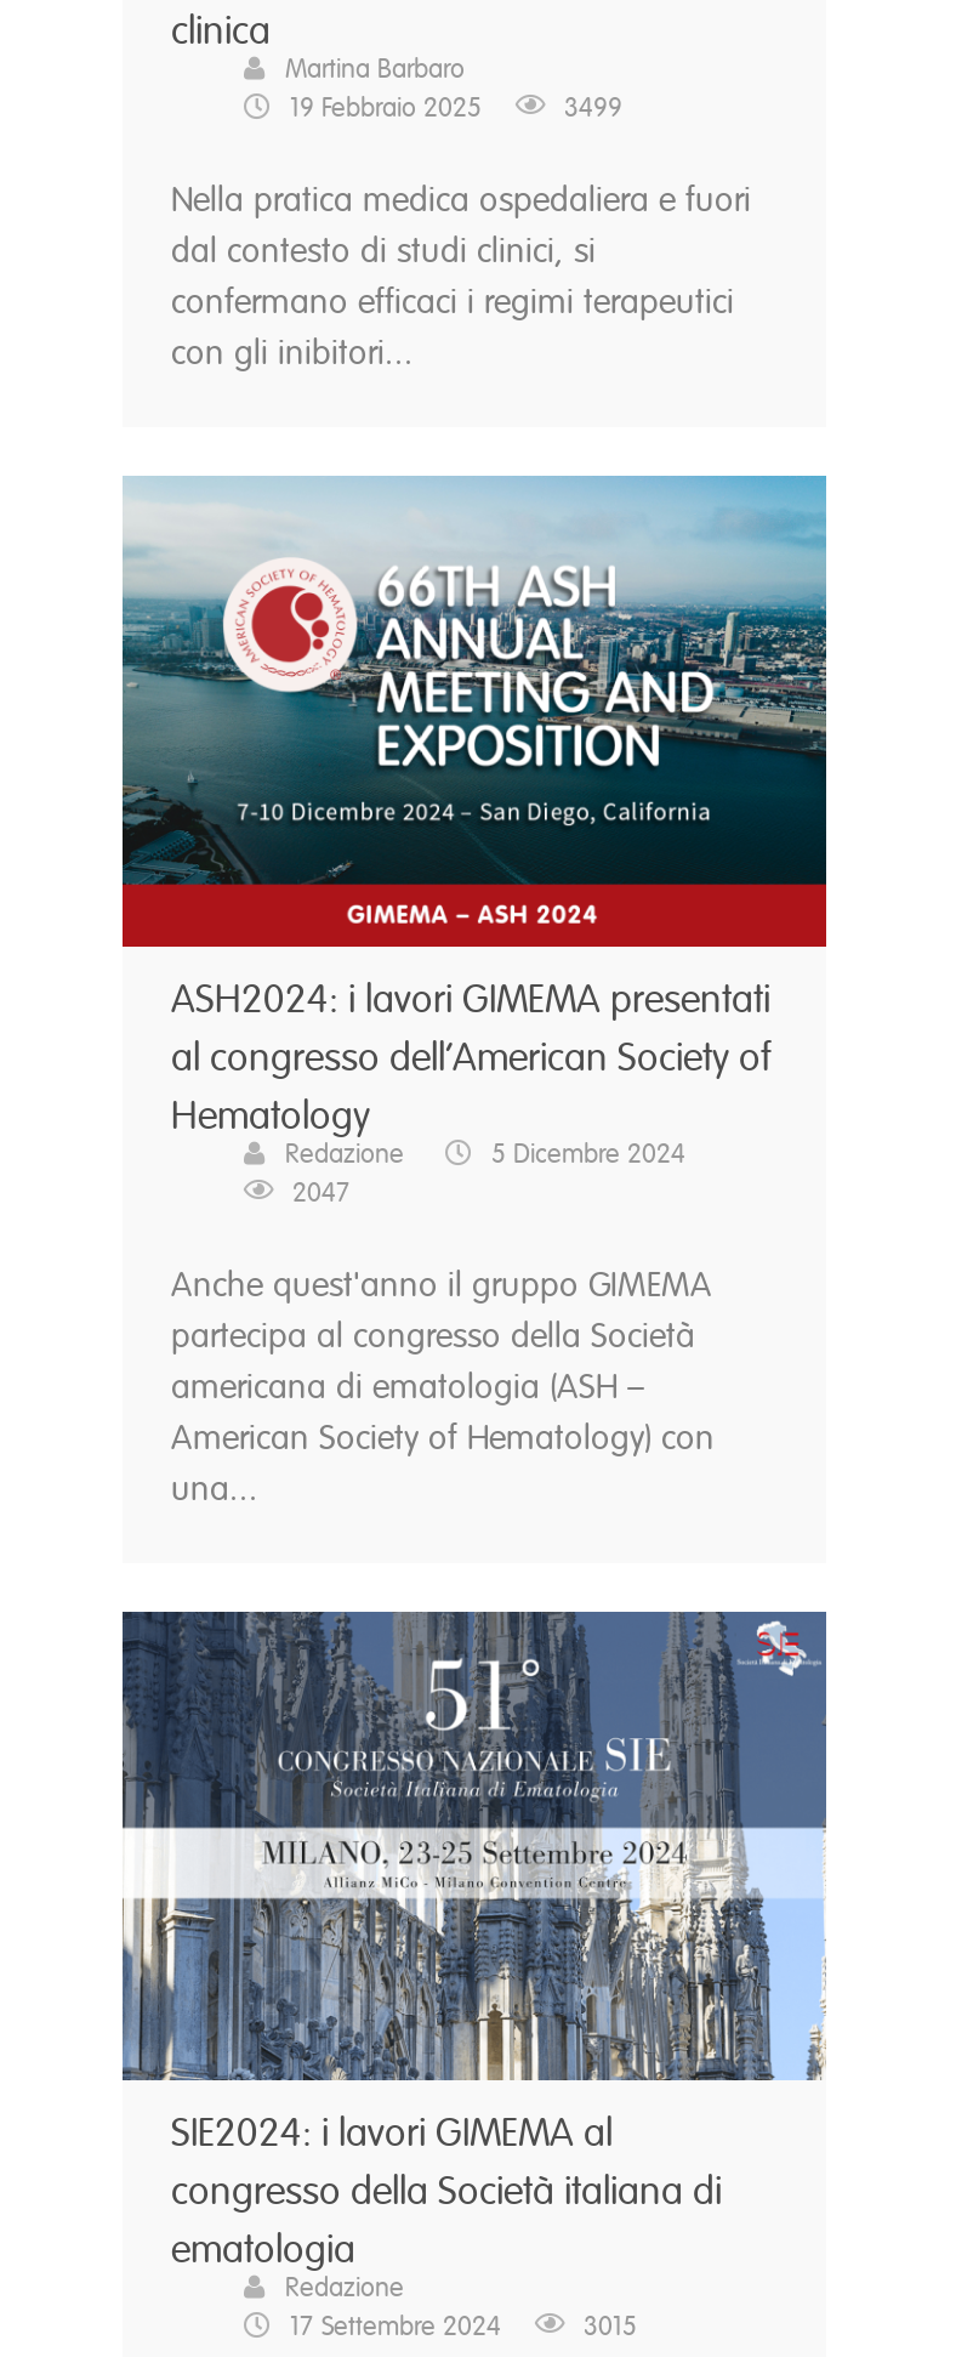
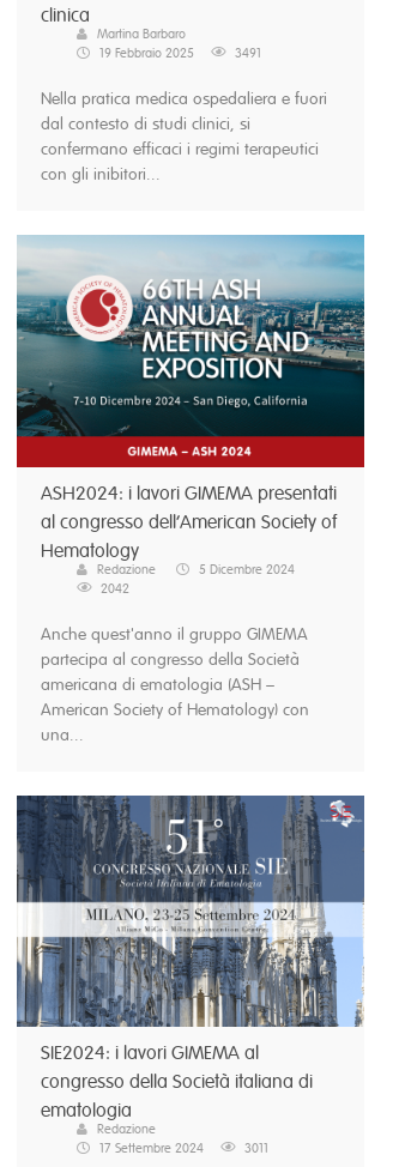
- 3499
+ 3491

- 2047
+ 2042

- 3015
+ 3011
